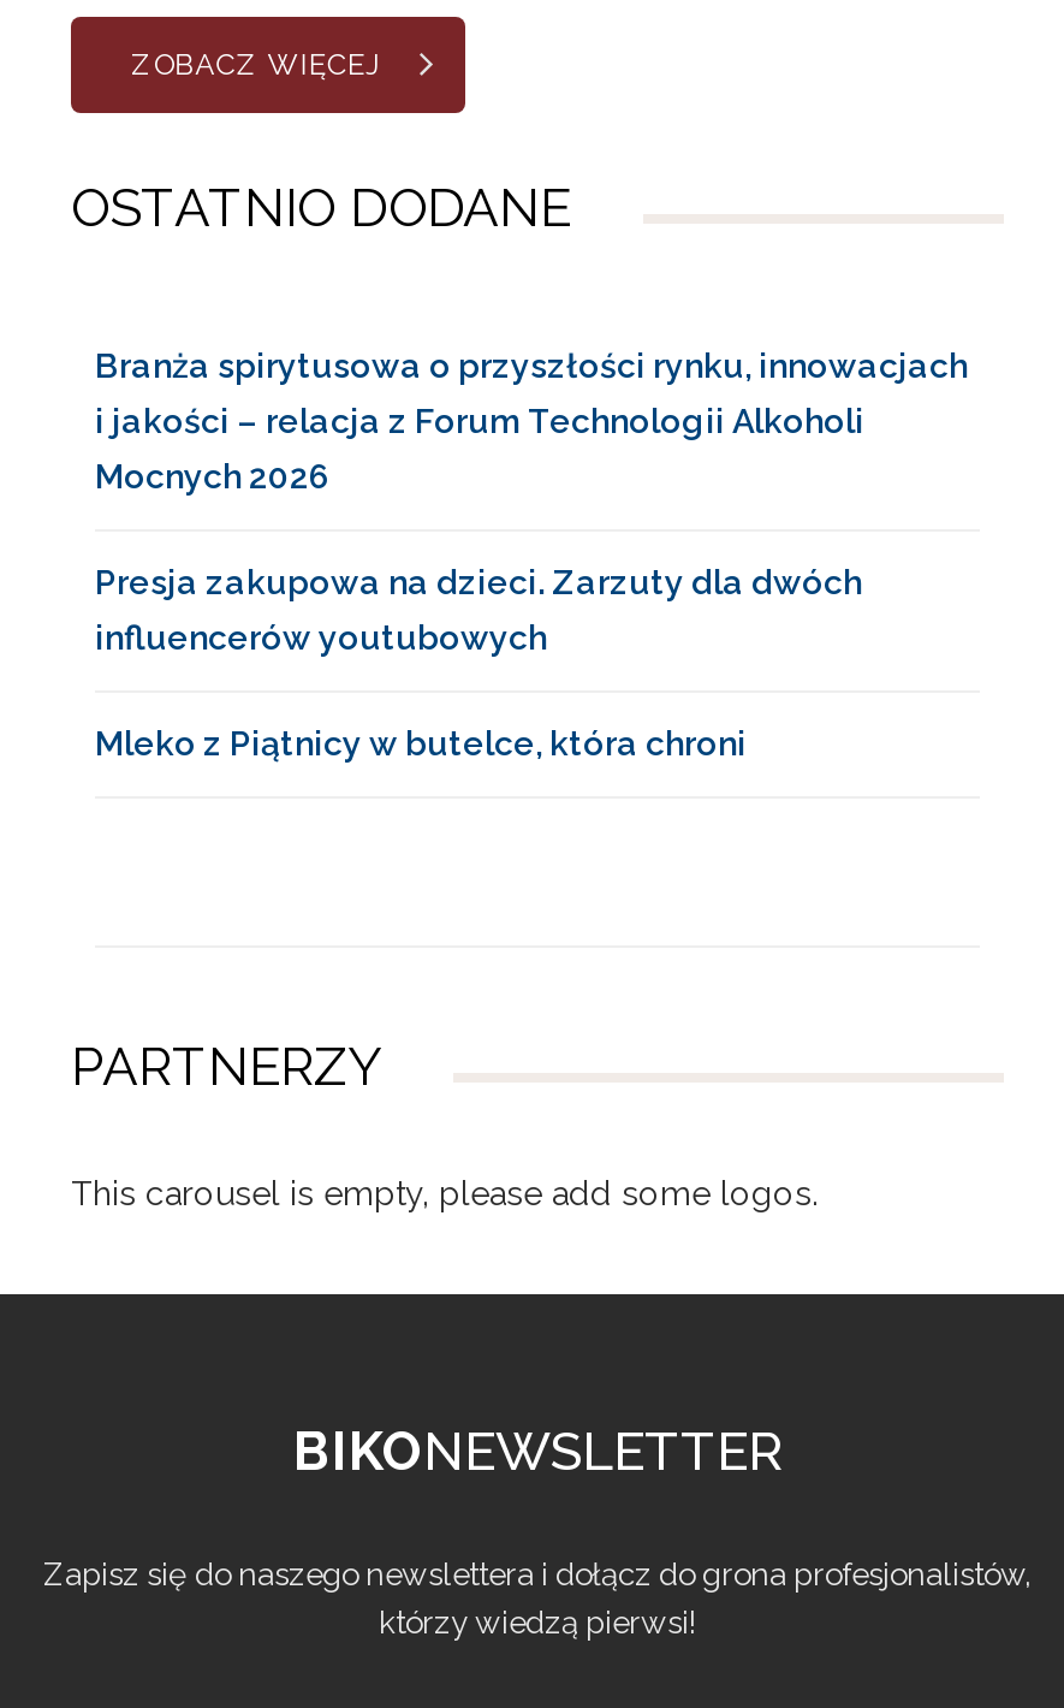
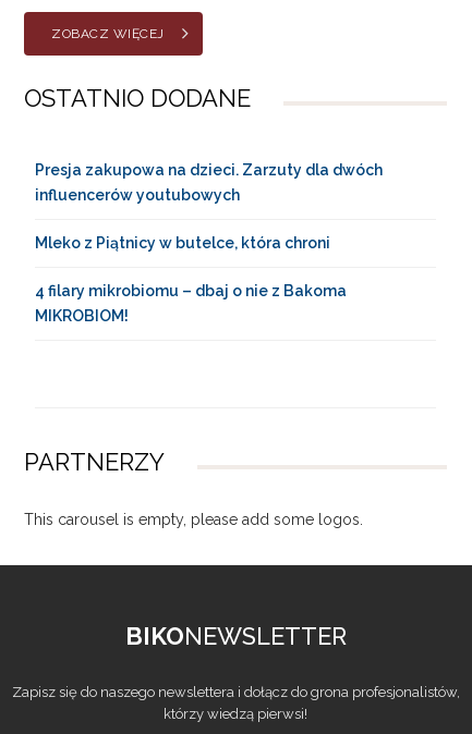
- Branża spirytusowa o przyszłości rynku, innowacjach
- i jakości – relacja z Forum Technologii Alkoholi
- Mocnych 2026

moved up: Presja zakupowa na dzieci. Zarzuty dla dwóch | influencerów youtubowych | Mleko z Piątnicy w butelce, która chroni

+ 4 filary mikrobiomu – dbaj o nie z Bakoma
+ MIKROBIOM!
